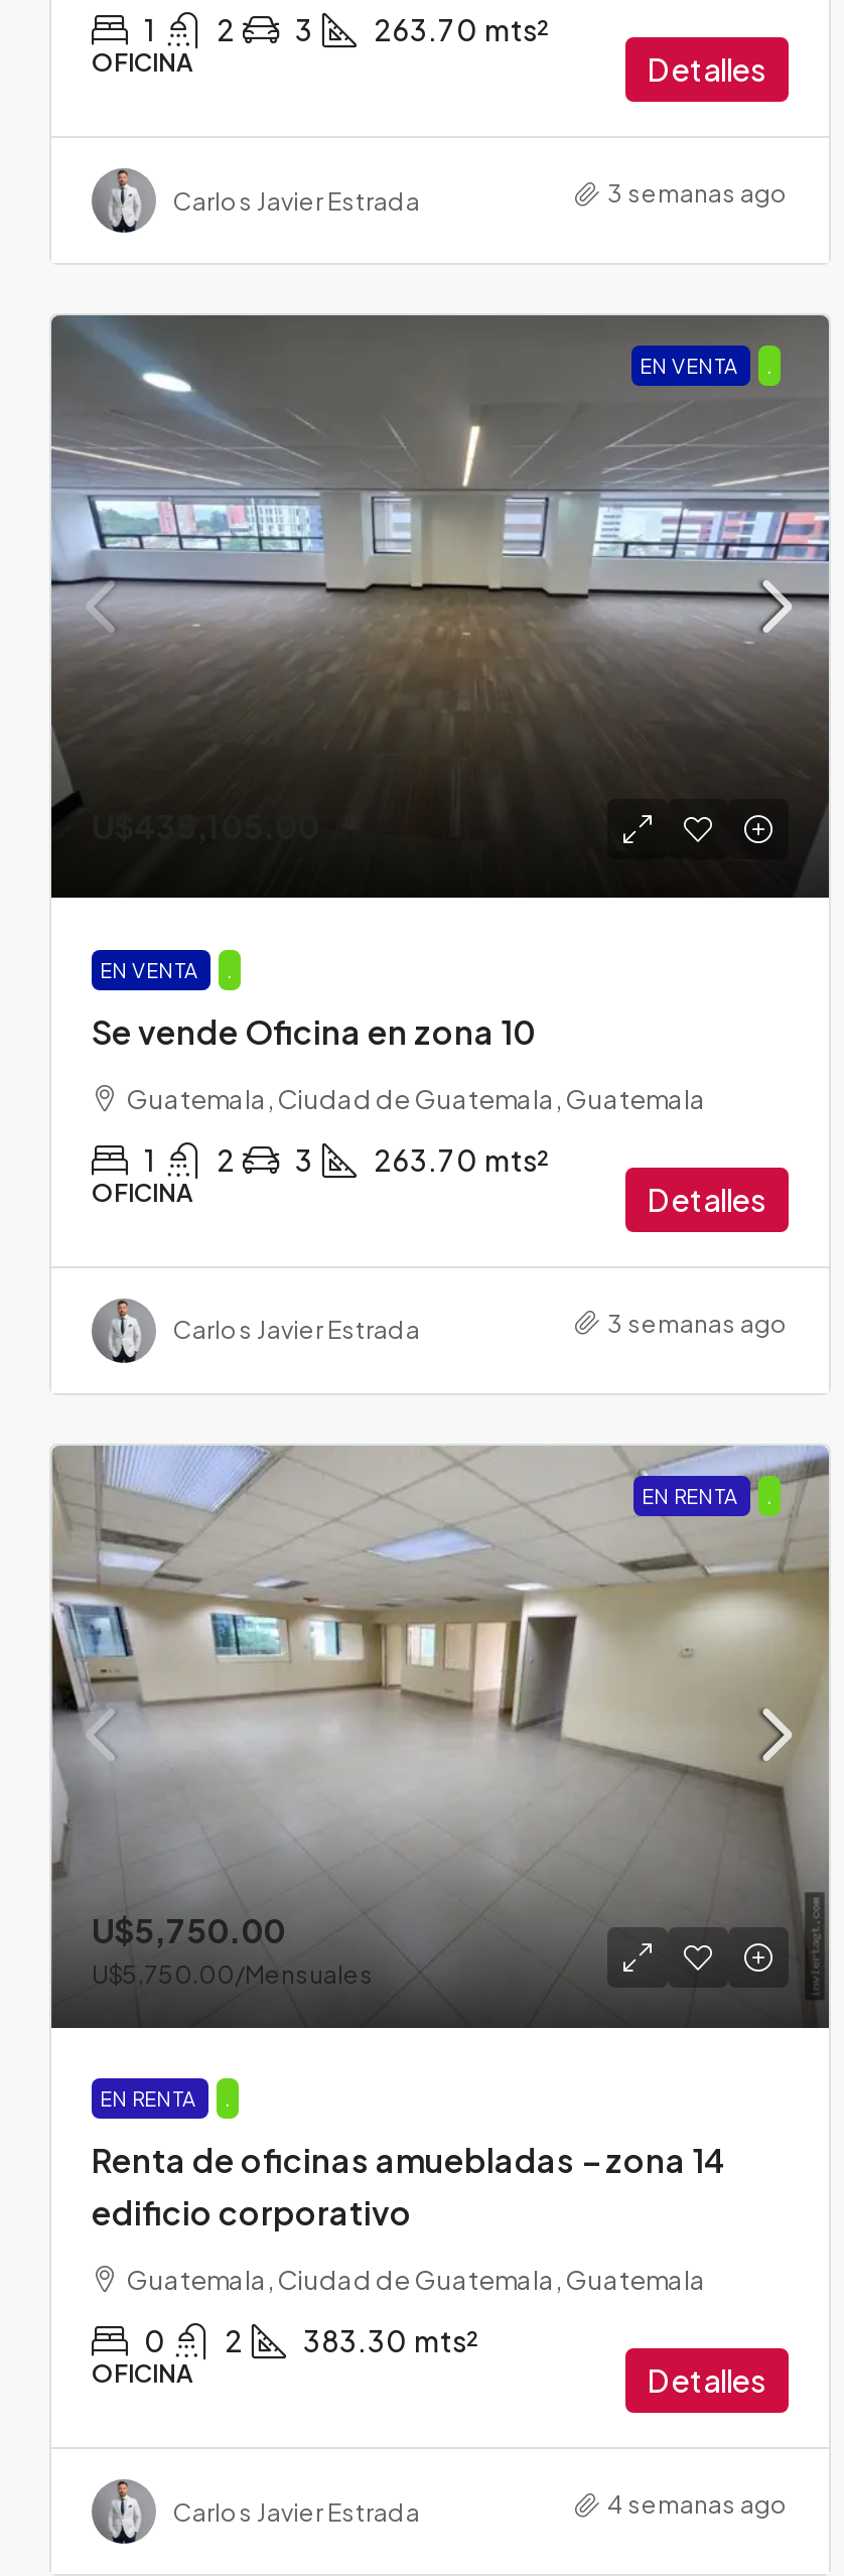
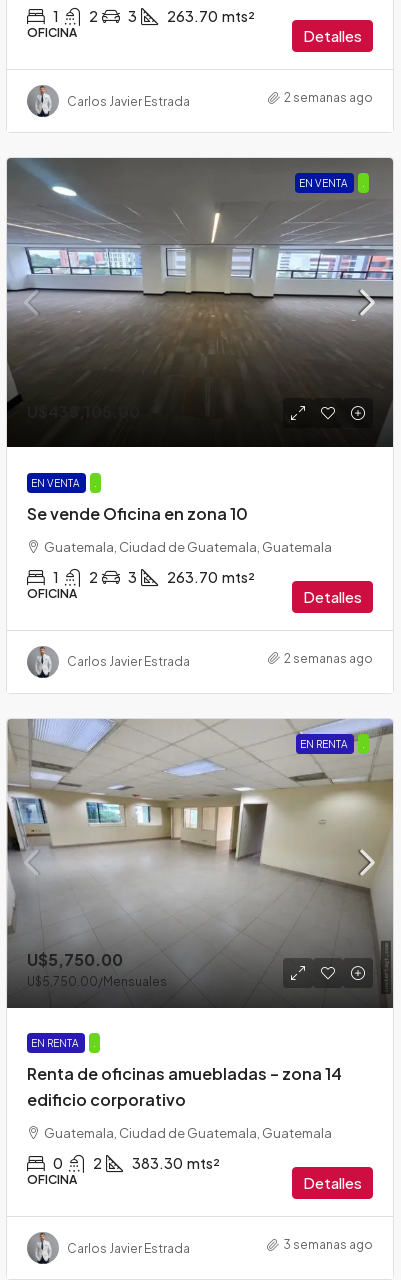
- 3 semanas ago
+ 2 semanas ago

- 3 semanas ago
+ 2 semanas ago

- 4 semanas ago
+ 3 semanas ago
